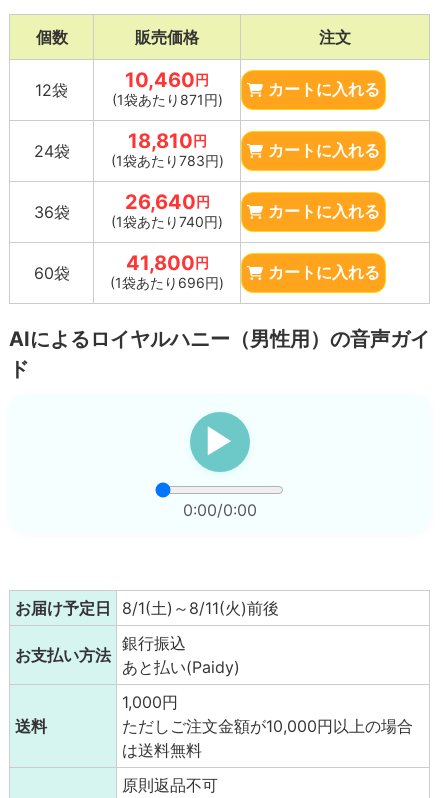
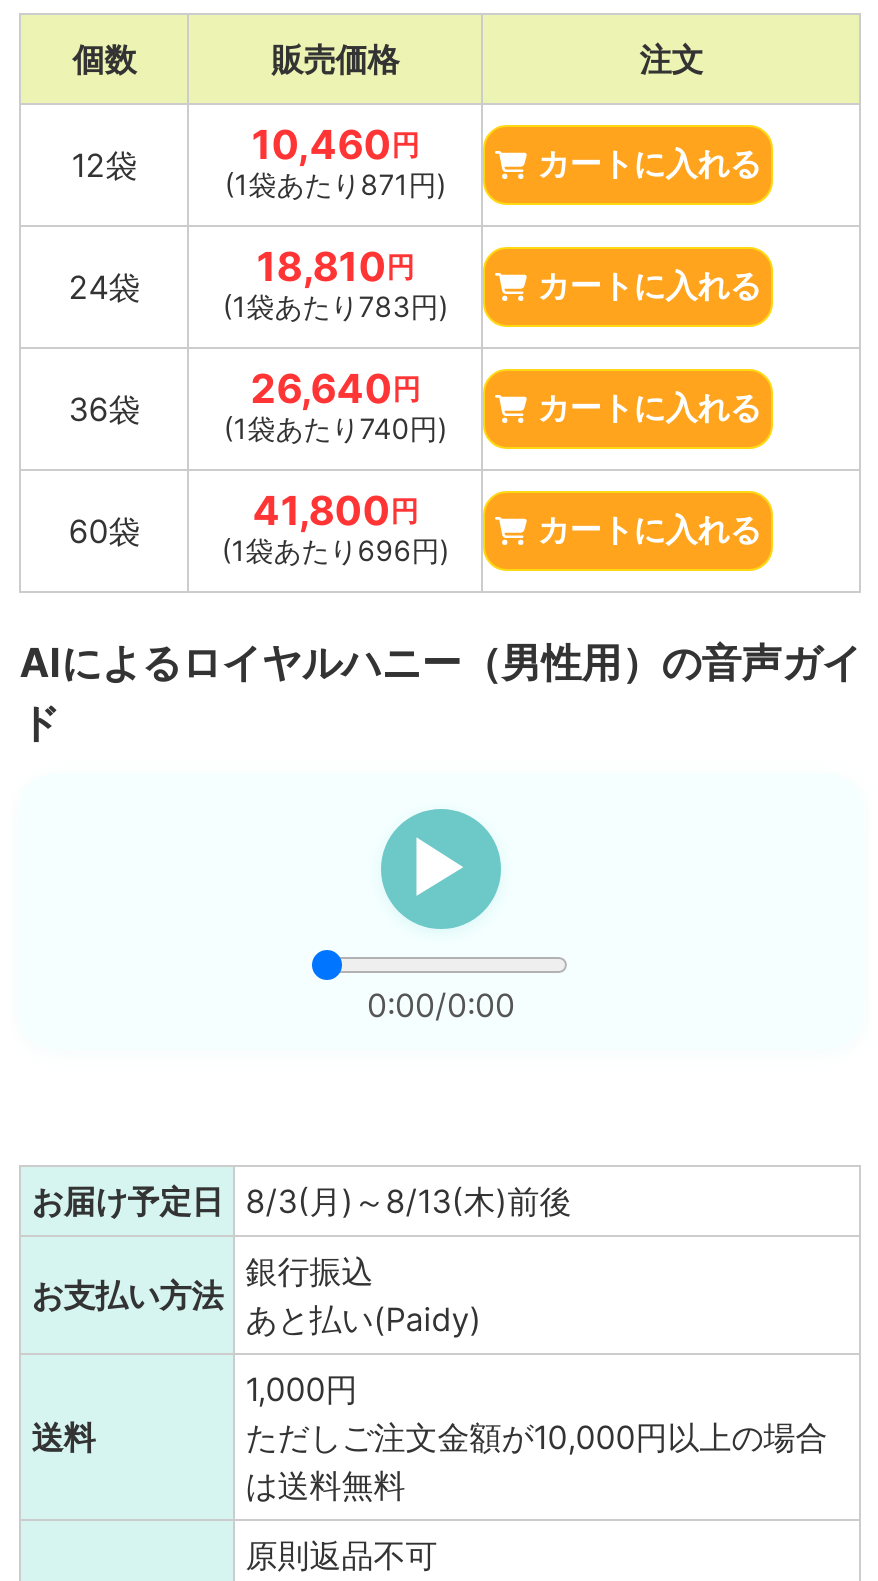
- お届け予定日 8/1(土)～8/11(火)前後
+ お届け予定日 8/3(月)～8/13(木)前後
